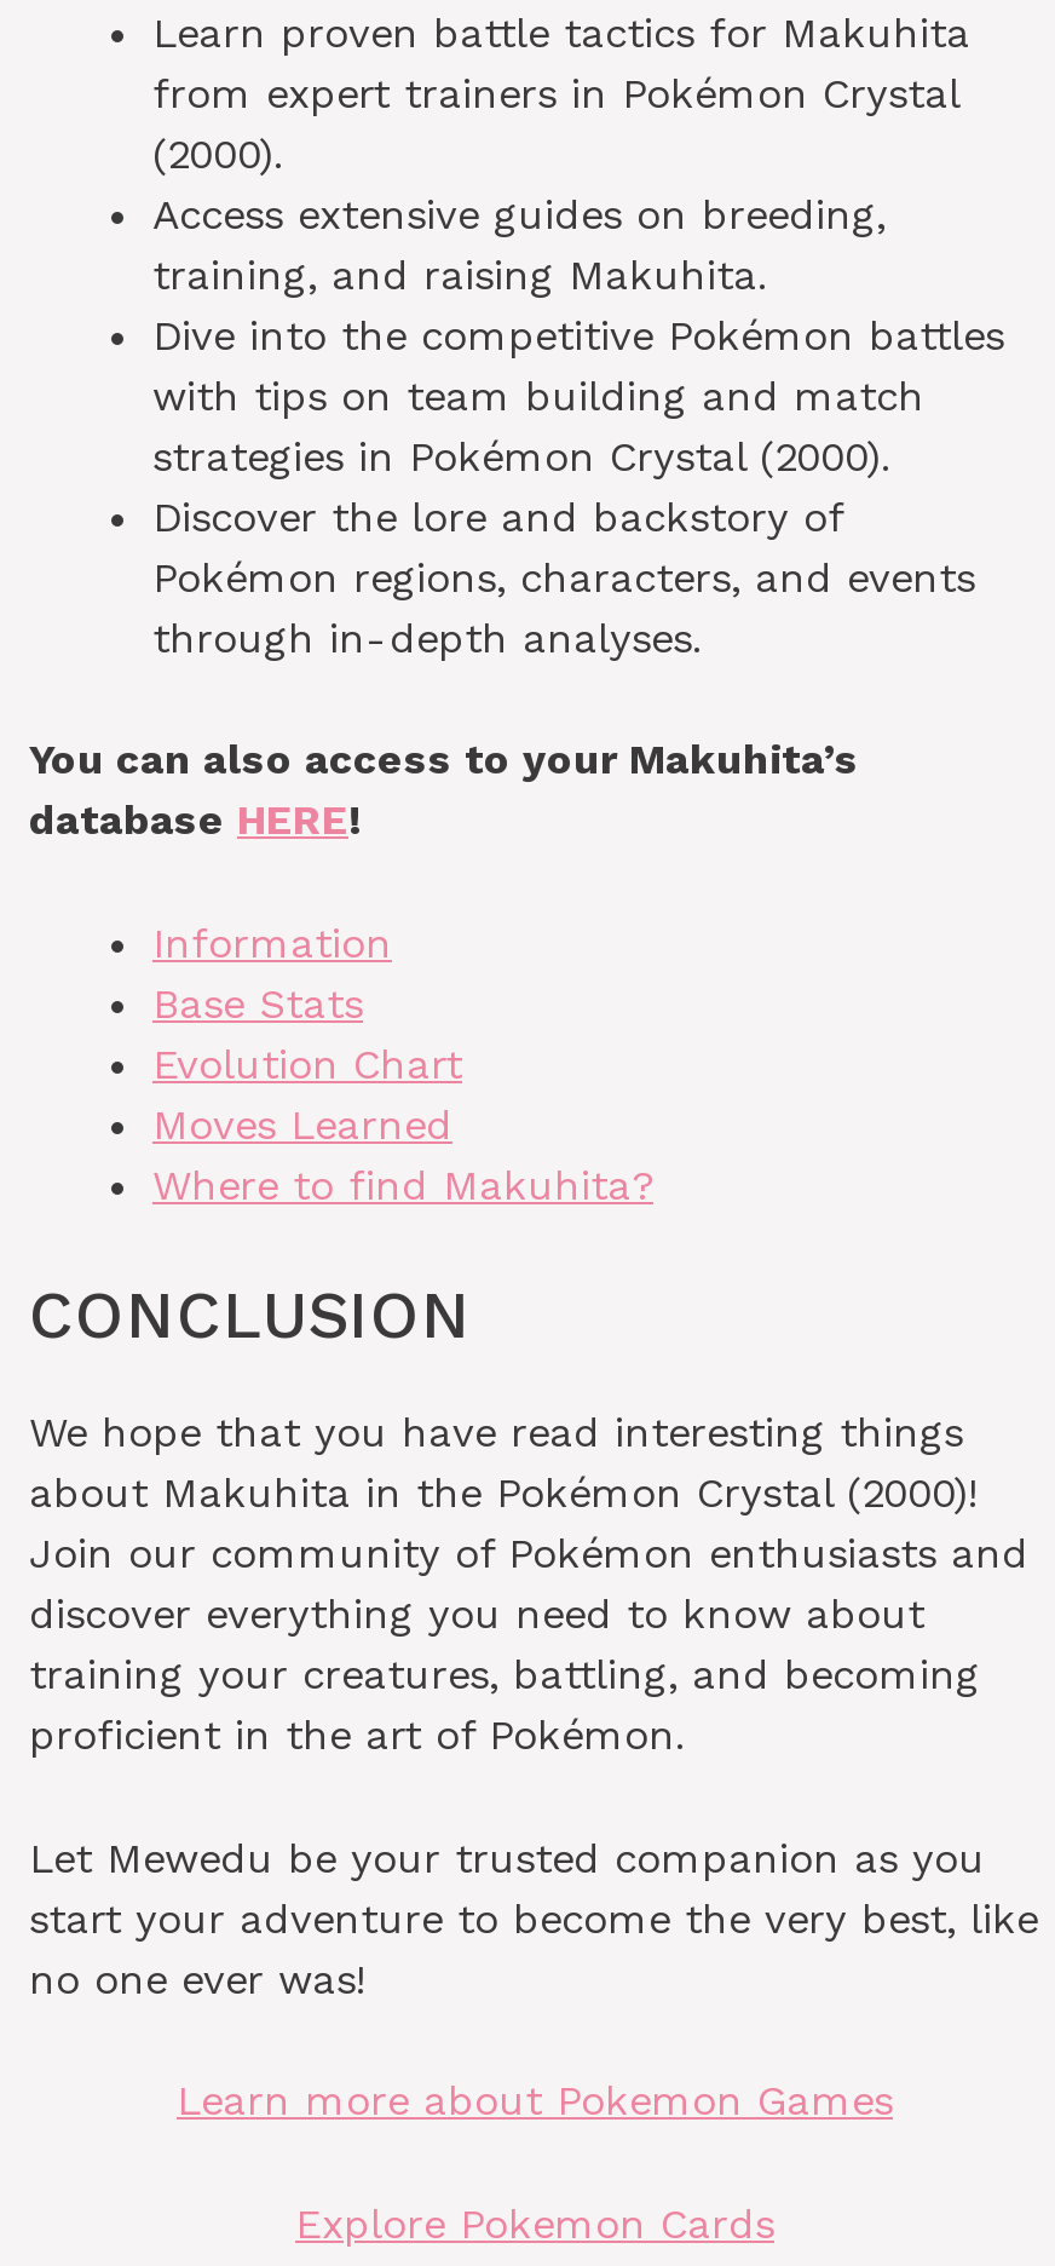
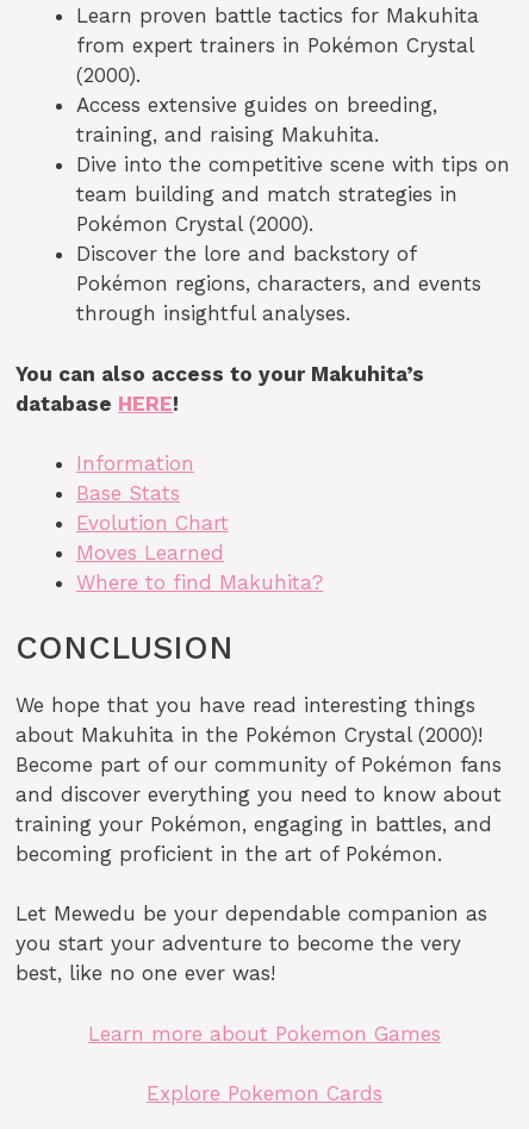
- Dive into the competitive Pokémon battles
- with tips on team building and match
- strategies in Pokémon Crystal (2000).
+ Dive into the competitive scene with tips on
+ team building and match strategies in
+ Pokémon Crystal (2000).

- through in-depth analyses.
+ through insightful analyses.

- Join our community of Pokémon enthusiasts and
- discover everything you need to know about
- training your creatures, battling, and becoming
- proficient in the art of Pokémon.
+ Become part of our community of Pokémon fans
+ and discover everything you need to know about
+ training your Pokémon, engaging in battles, and
+ becoming proficient in the art of Pokémon.

- Let Mewedu be your trusted companion as you
- start your adventure to become the very best, like
- no one ever was!
+ Let Mewedu be your dependable companion as
+ you start your adventure to become the very
+ best, like no one ever was!
